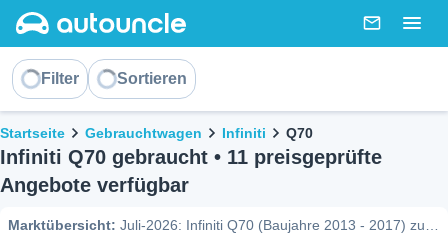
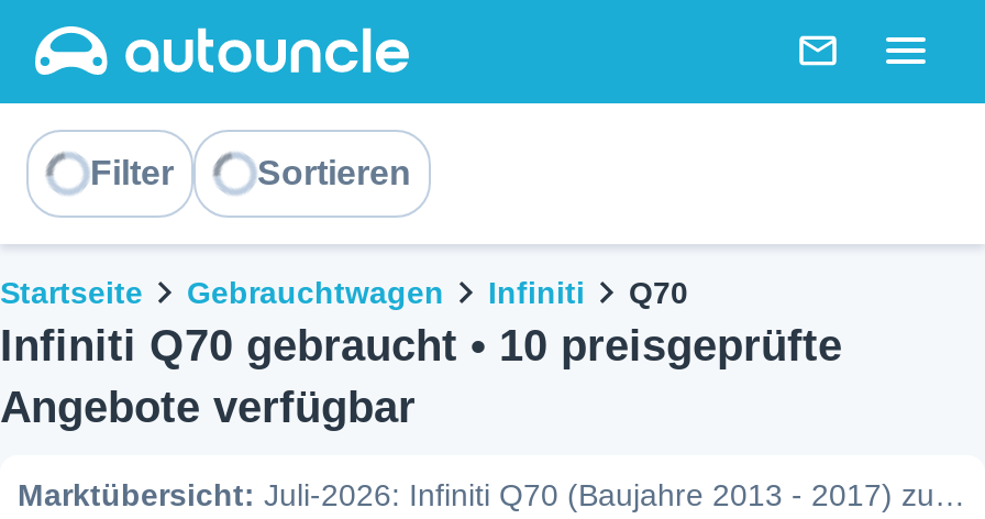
- Infiniti Q70 gebraucht • 11 preisgeprüfte
+ Infiniti Q70 gebraucht • 10 preisgeprüfte
